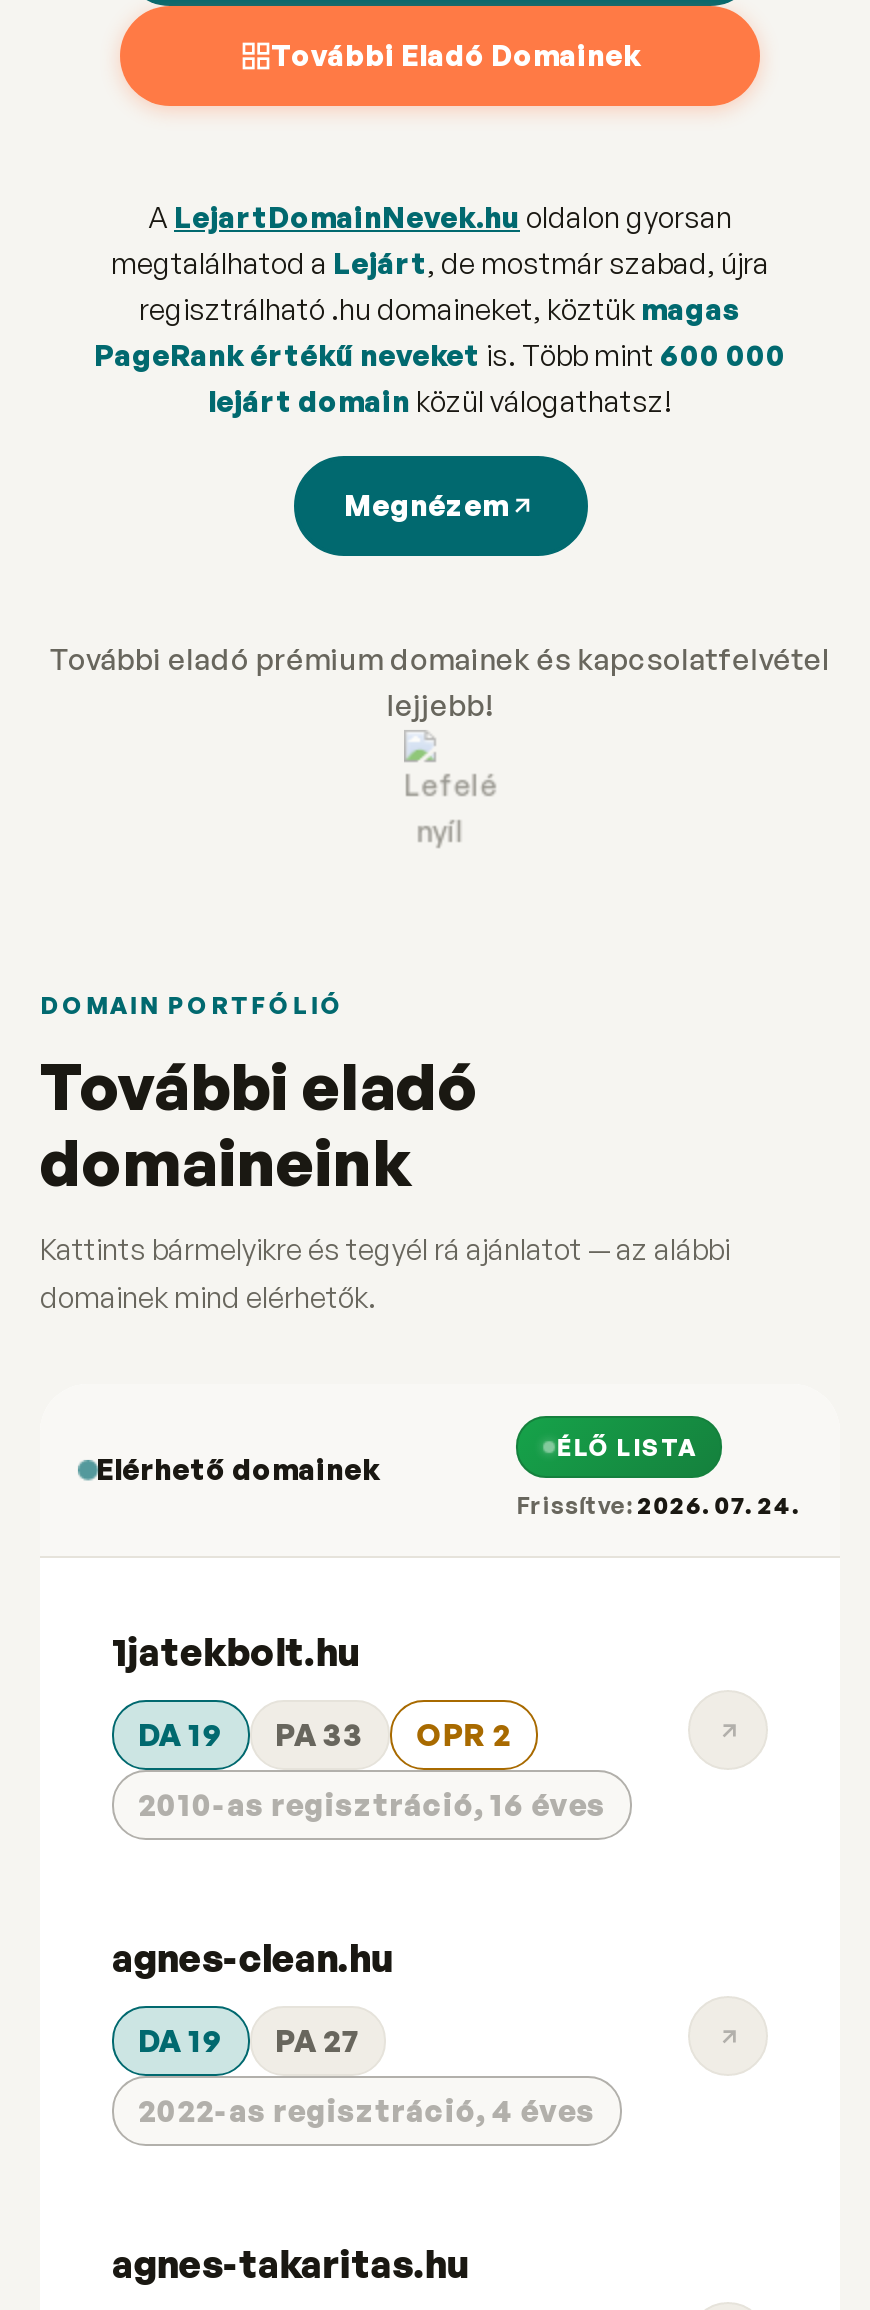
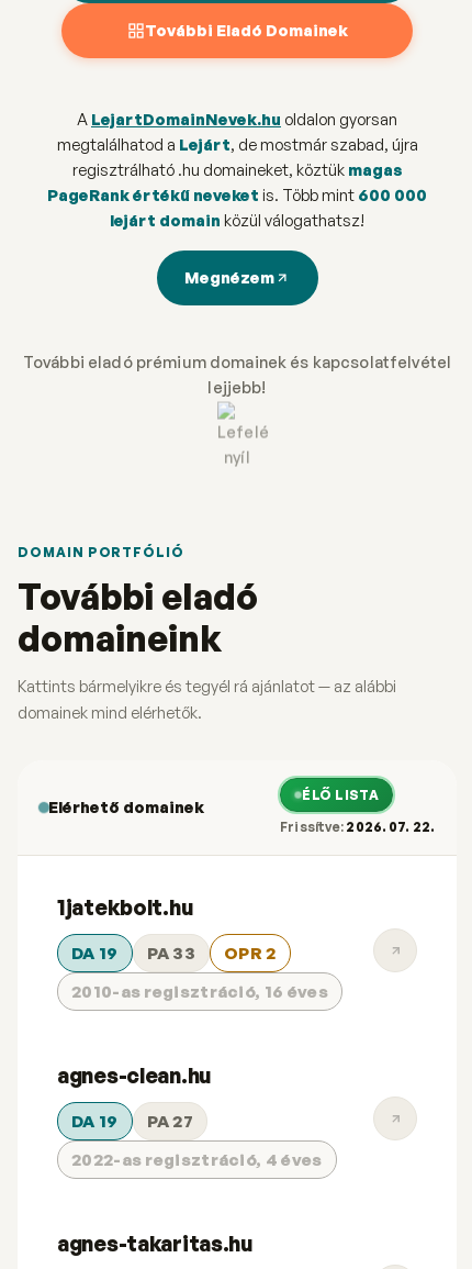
- Frissítve: 2026. 07. 24.
+ Frissítve: 2026. 07. 22.
